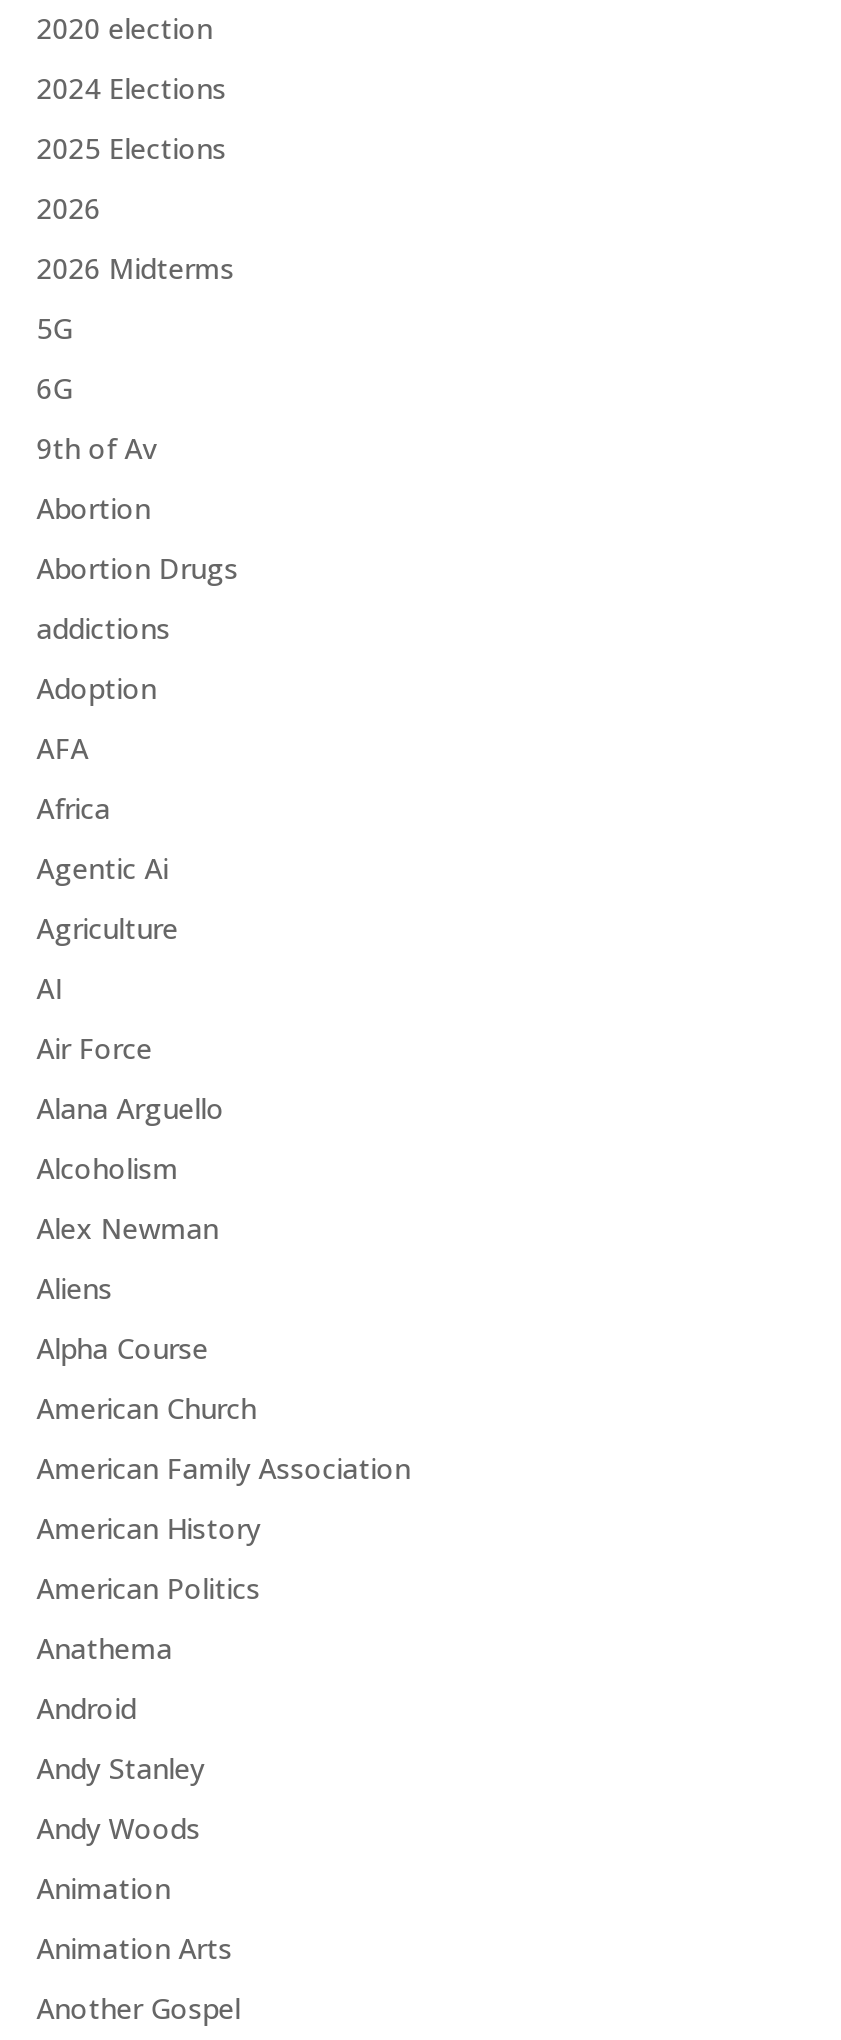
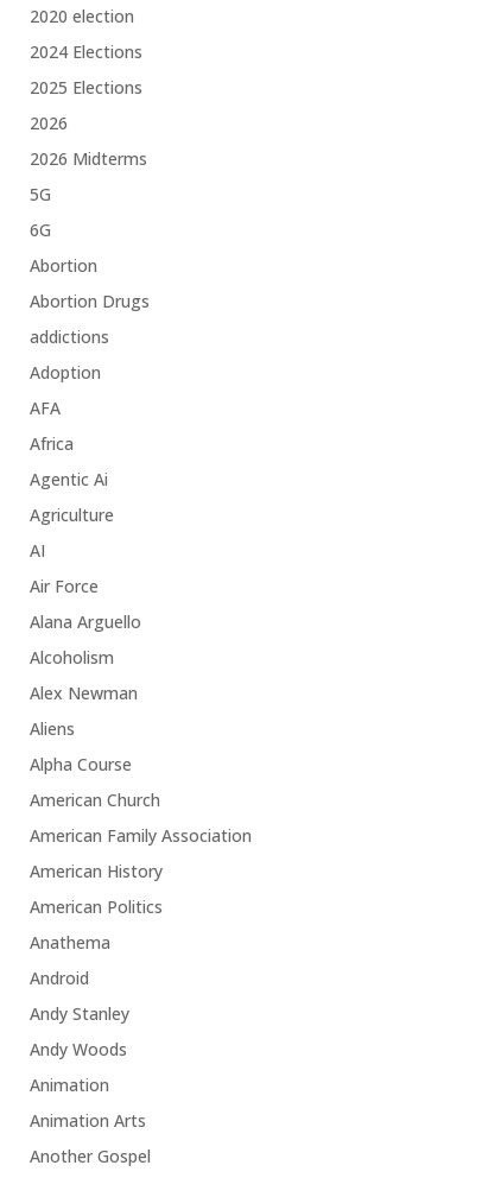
- 9th of Av
